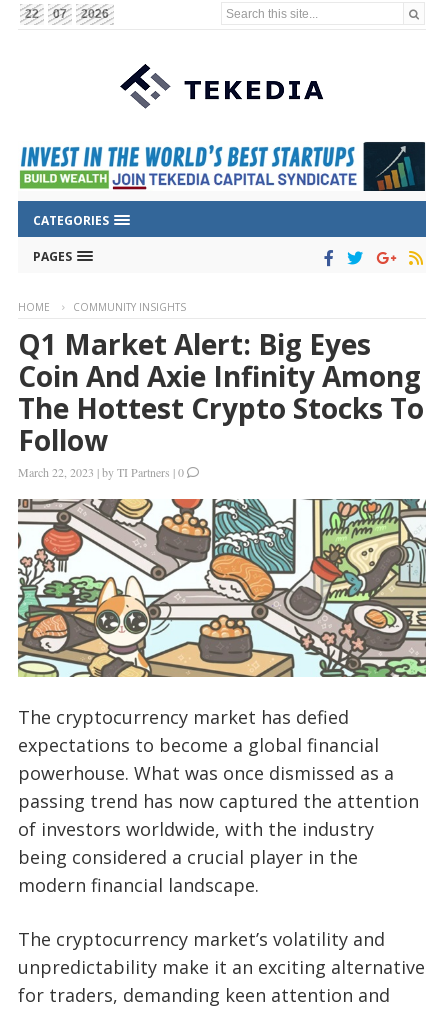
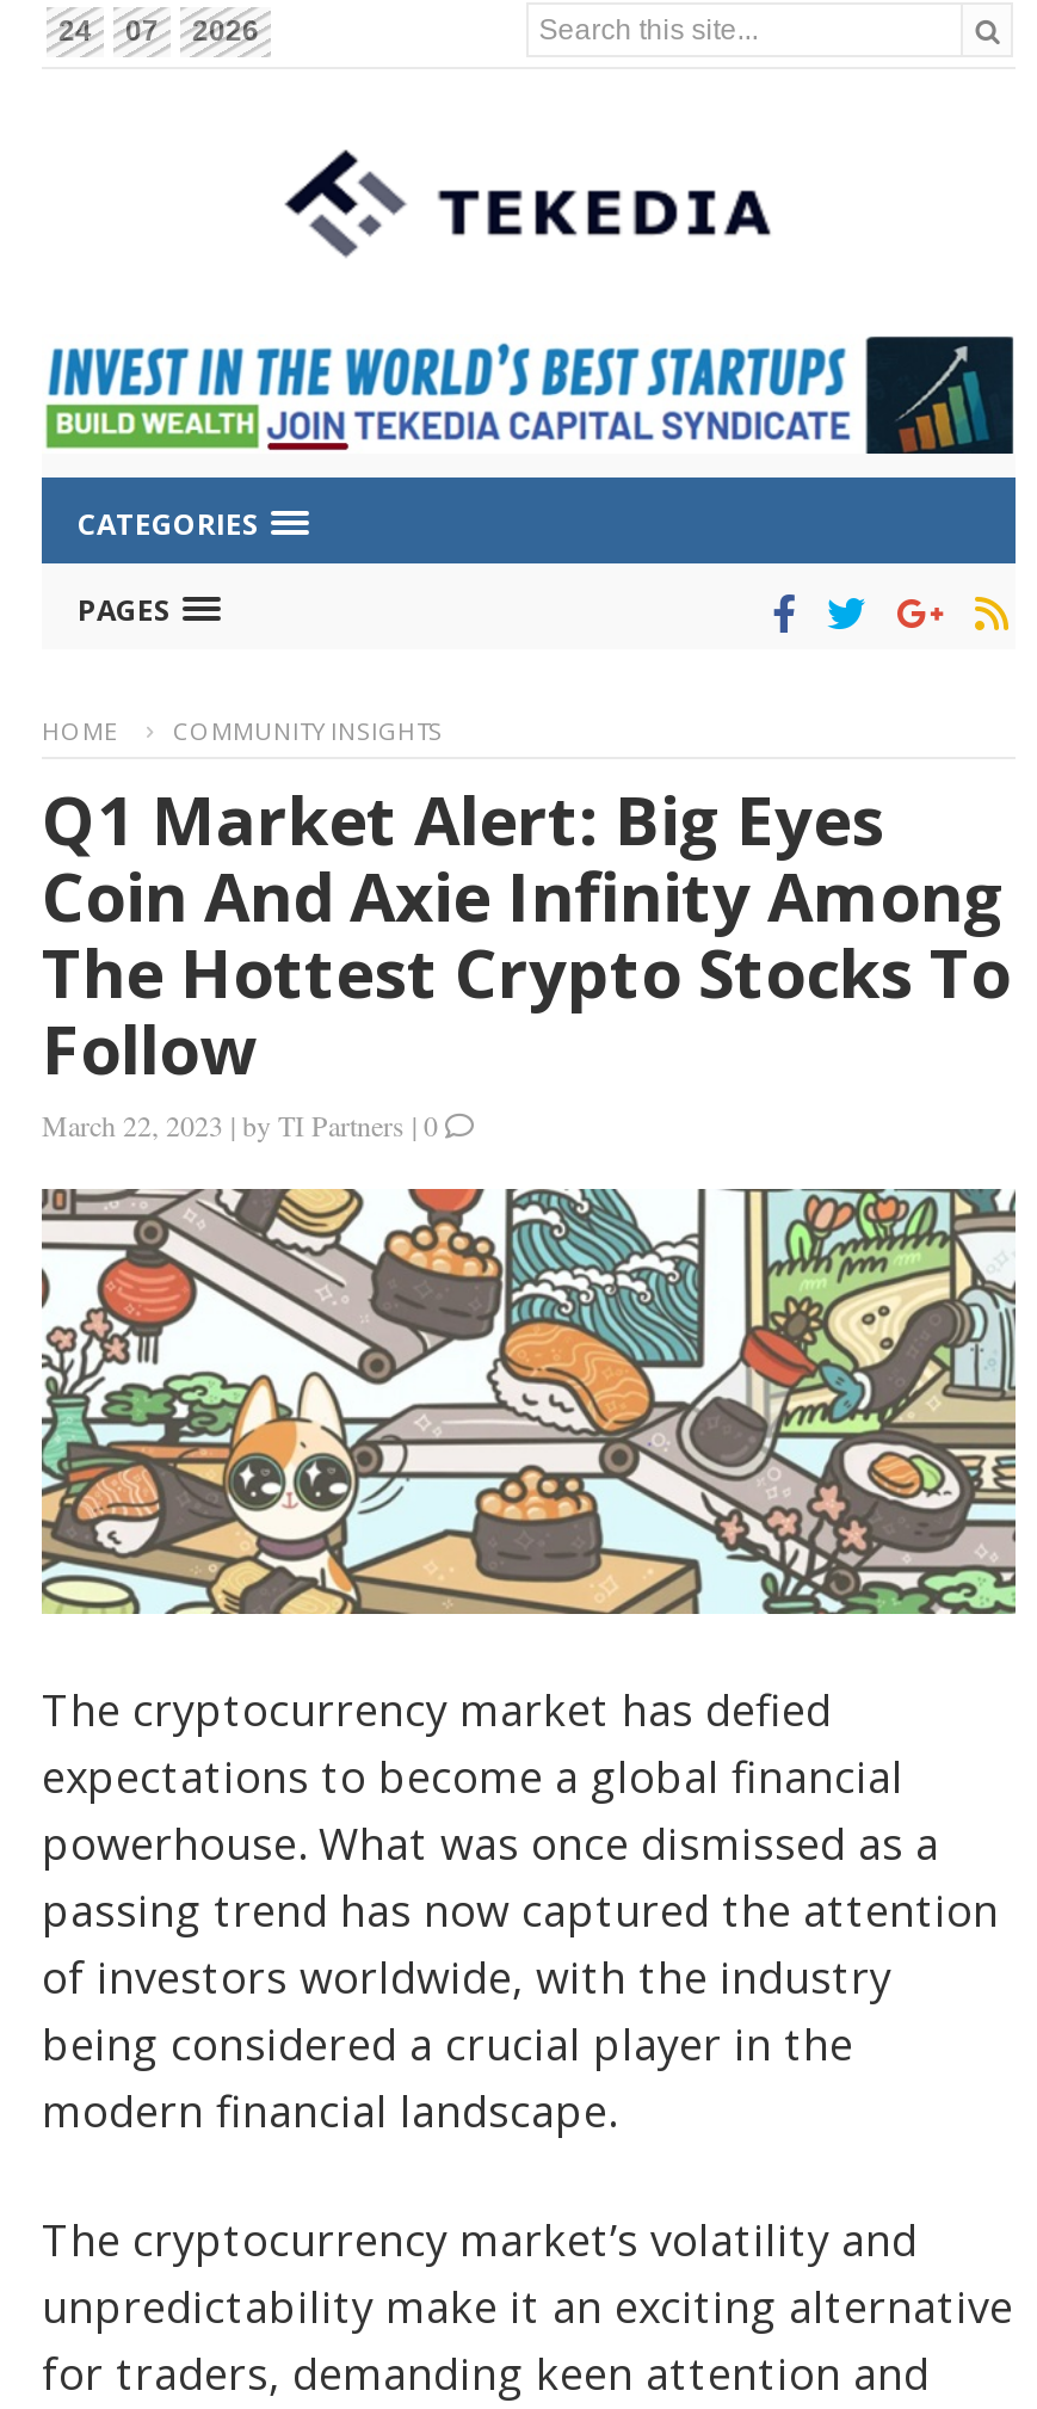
- 22 07 2026
+ 24 07 2026
